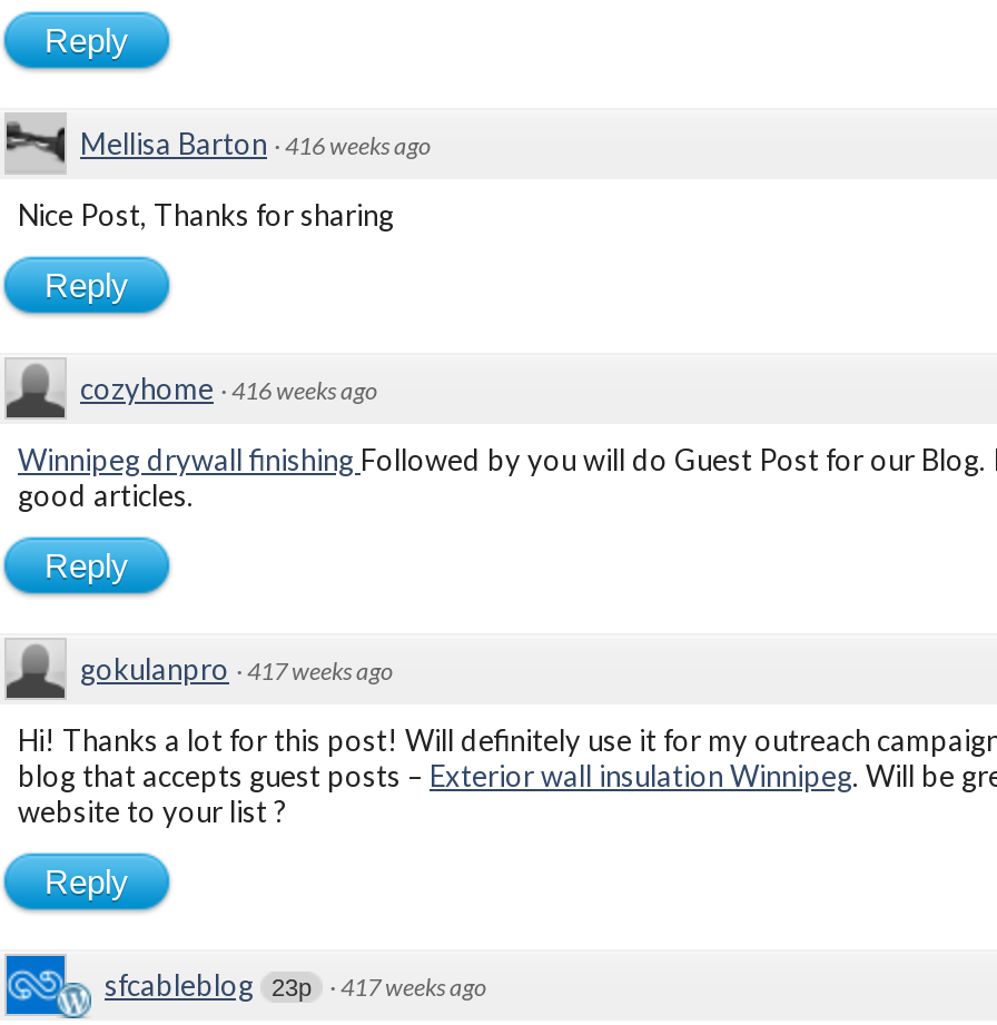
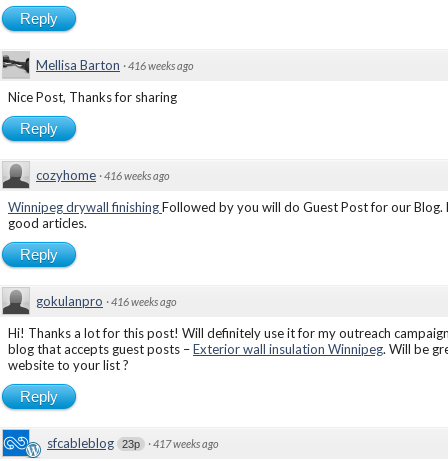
- gokulanpro ·417 weeks ago
+ gokulanpro ·416 weeks ago
